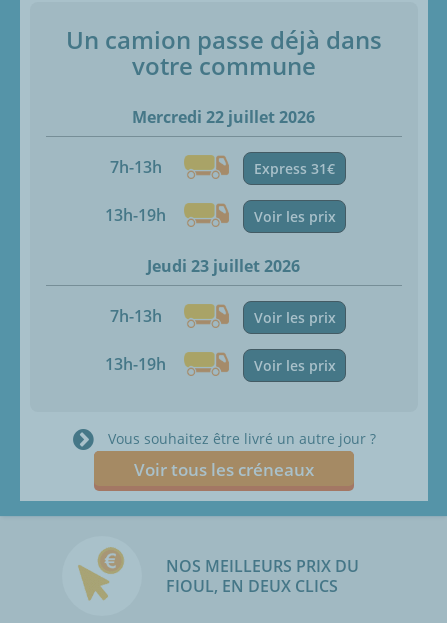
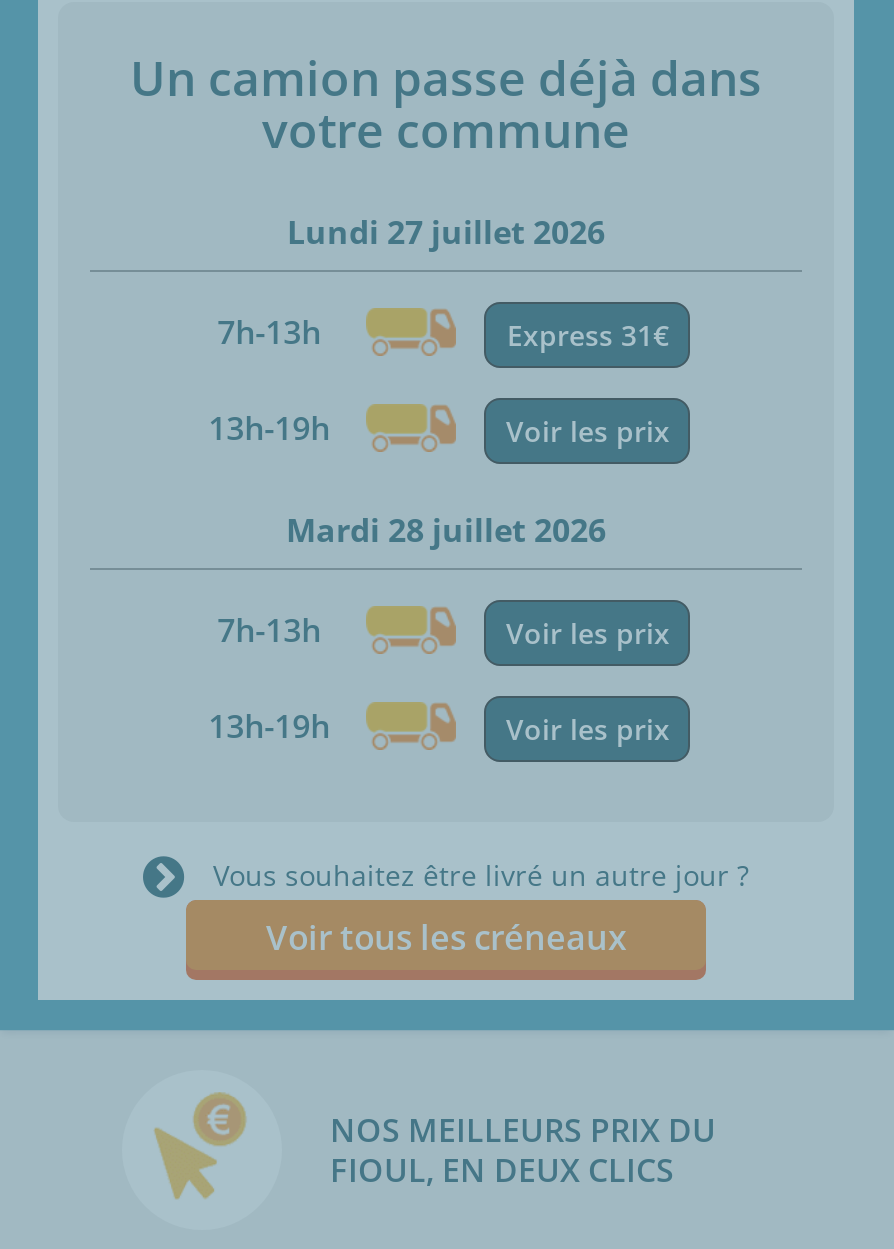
- Mercredi 22 juillet 2026
+ Lundi 27 juillet 2026

- Jeudi 23 juillet 2026
+ Mardi 28 juillet 2026
